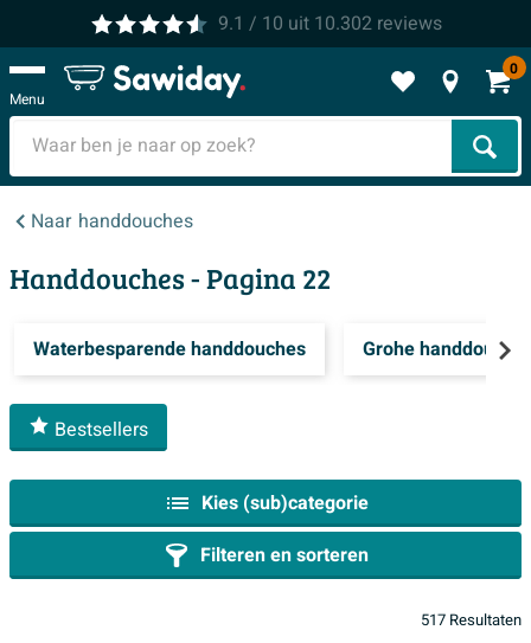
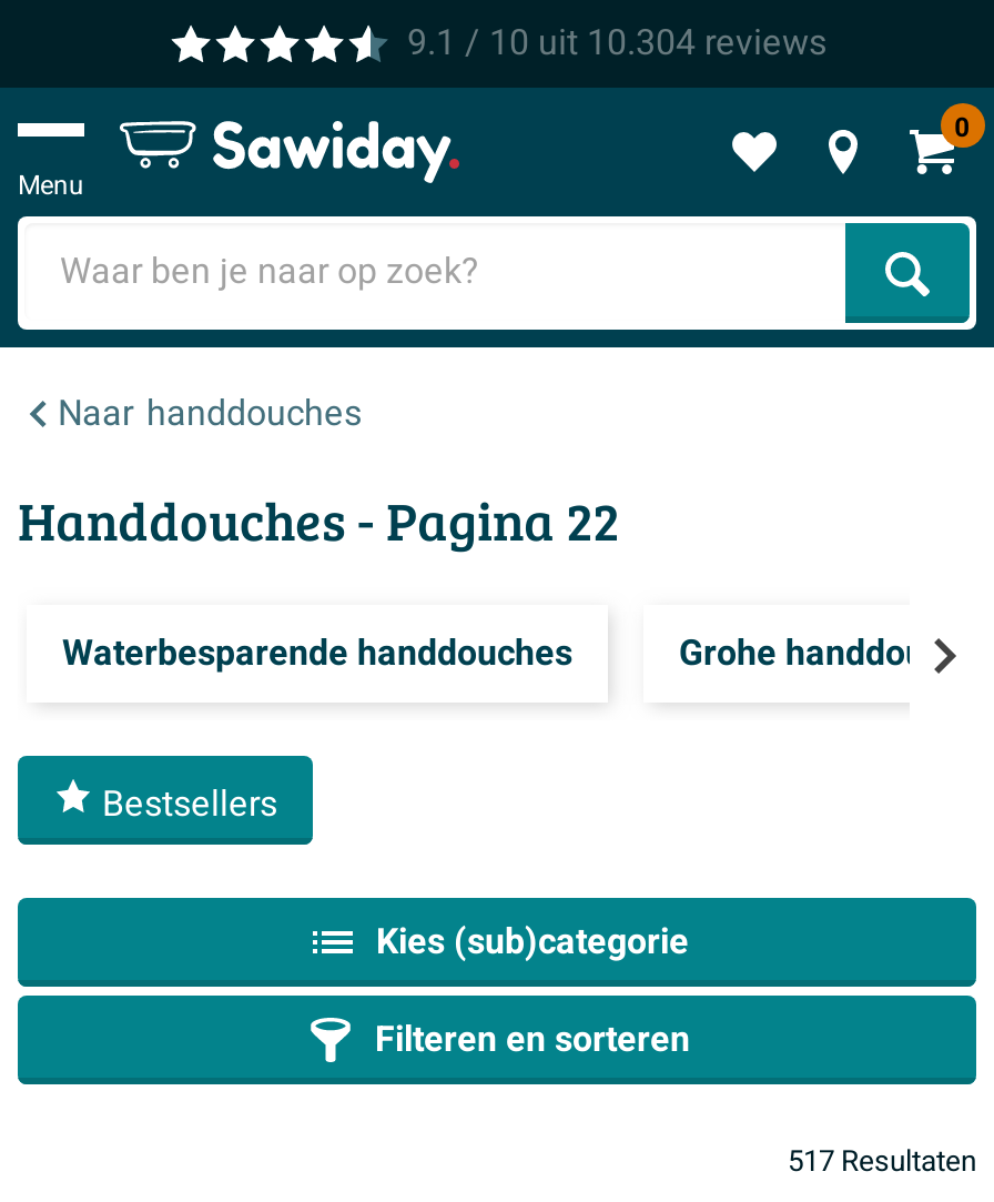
- 9.1 / 10 uit 10.302 reviews
+ 9.1 / 10 uit 10.304 reviews
